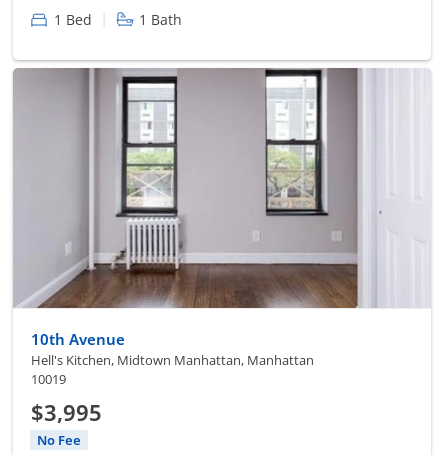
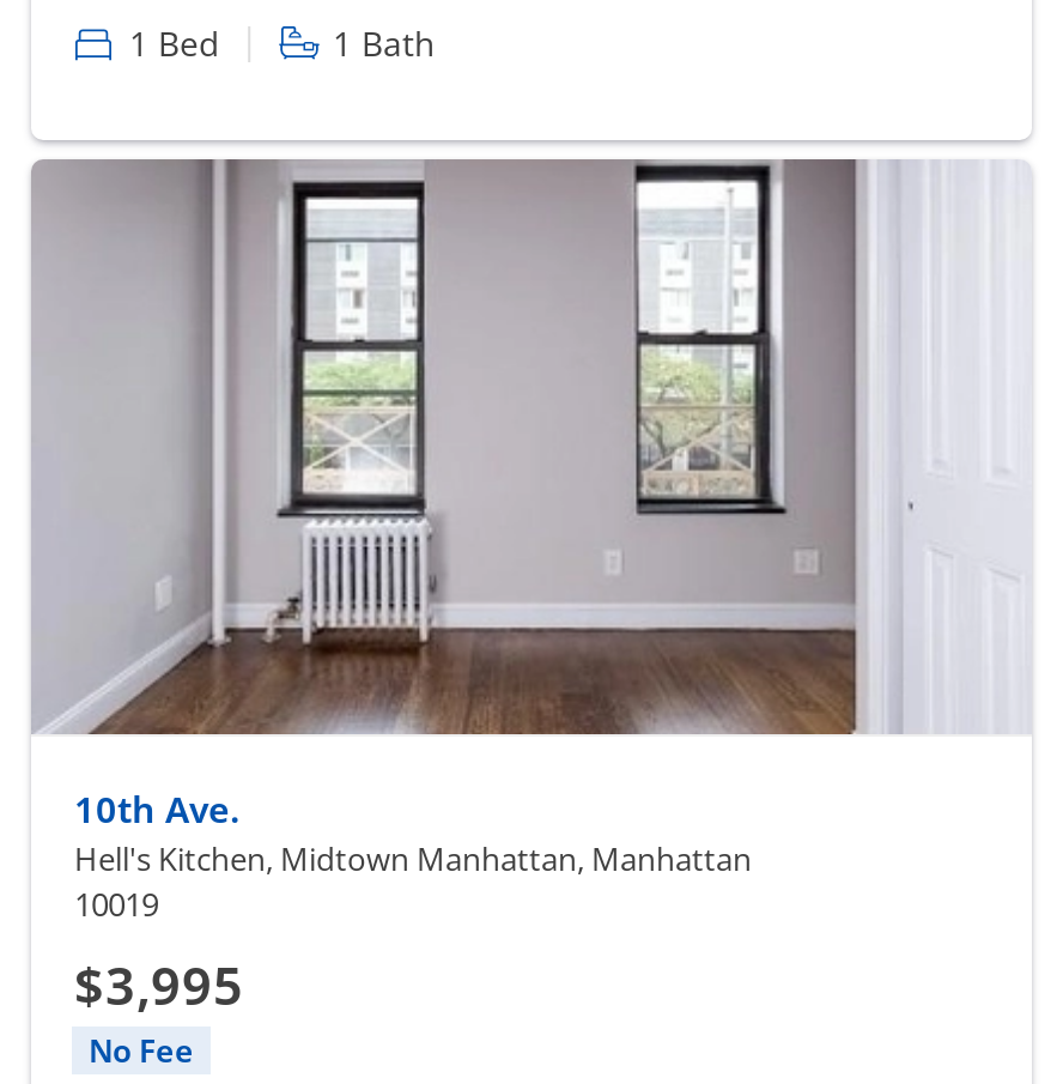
- 10th Avenue
+ 10th Ave.
